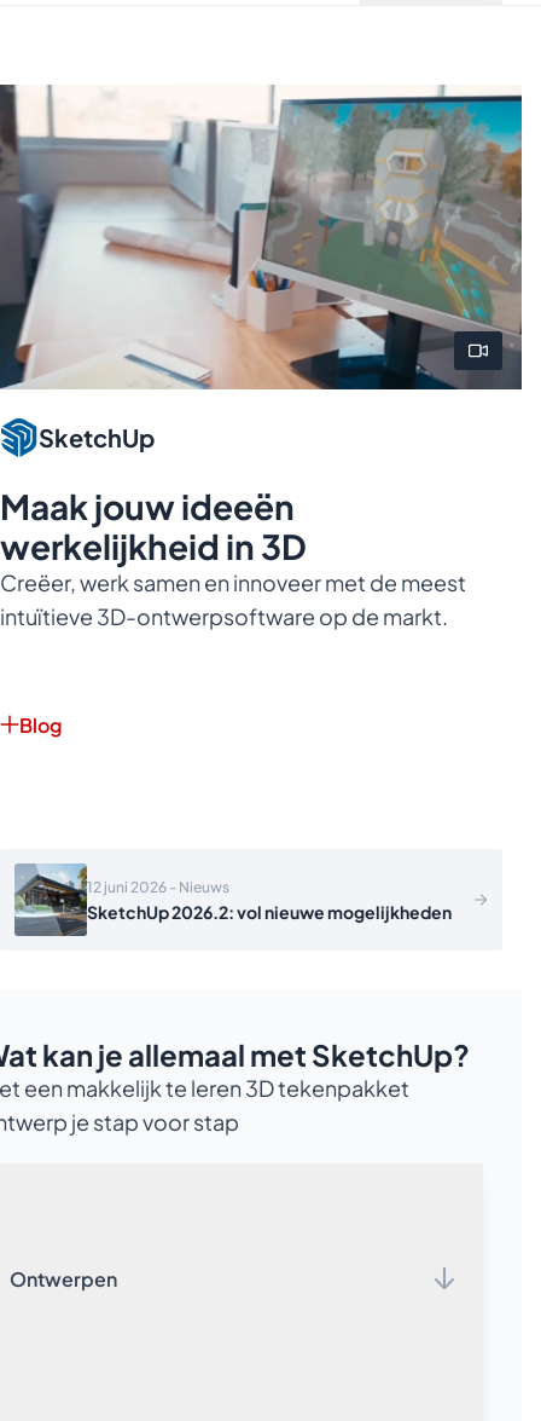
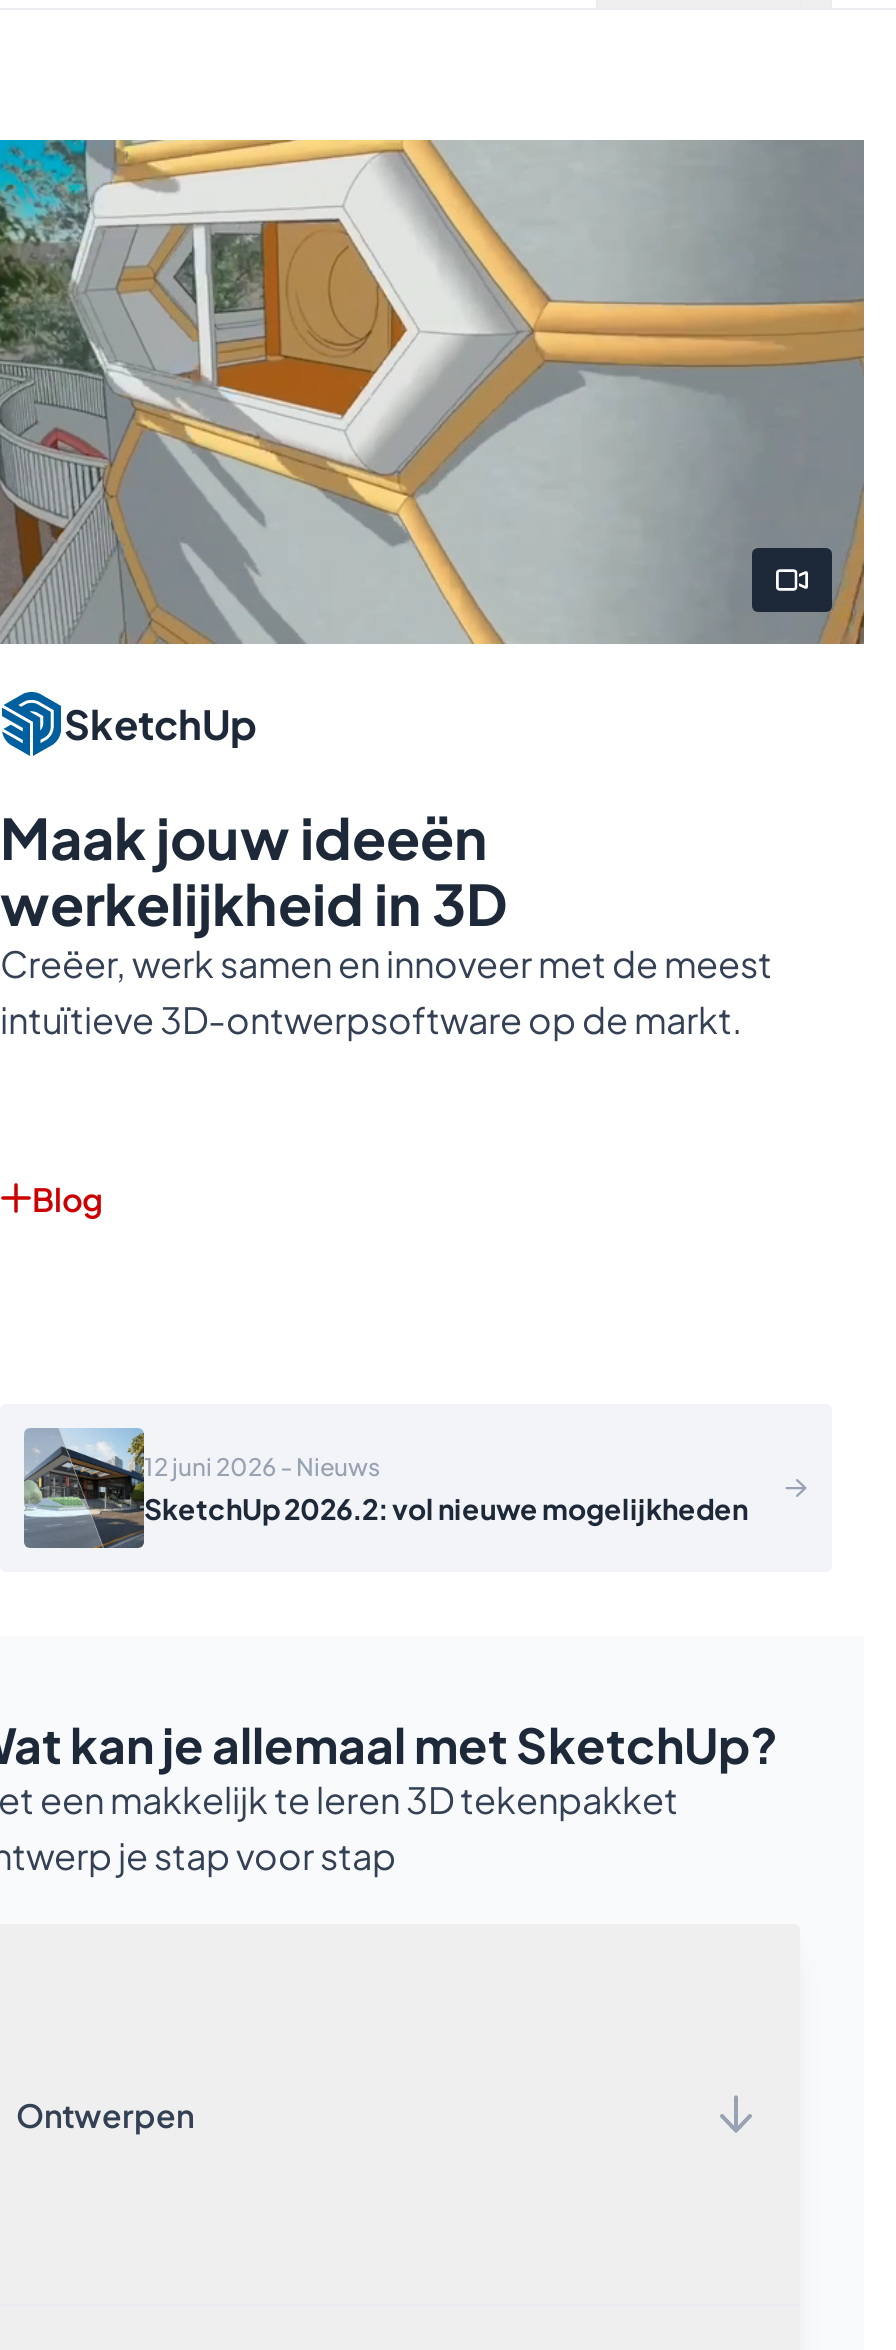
- [image]
+ [image]
